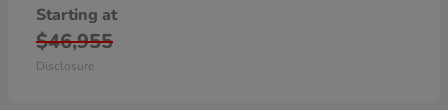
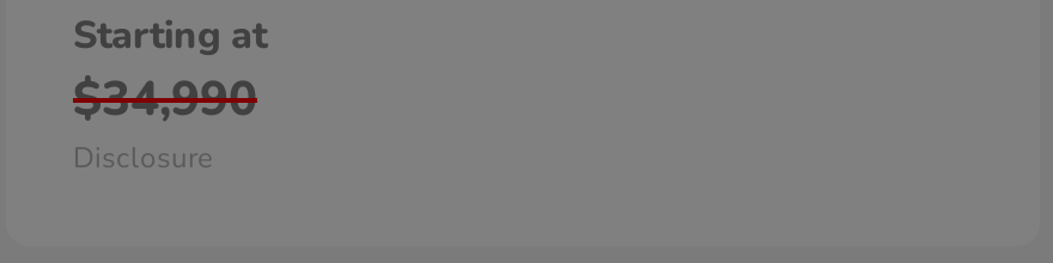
- $46,955
+ $34,990
